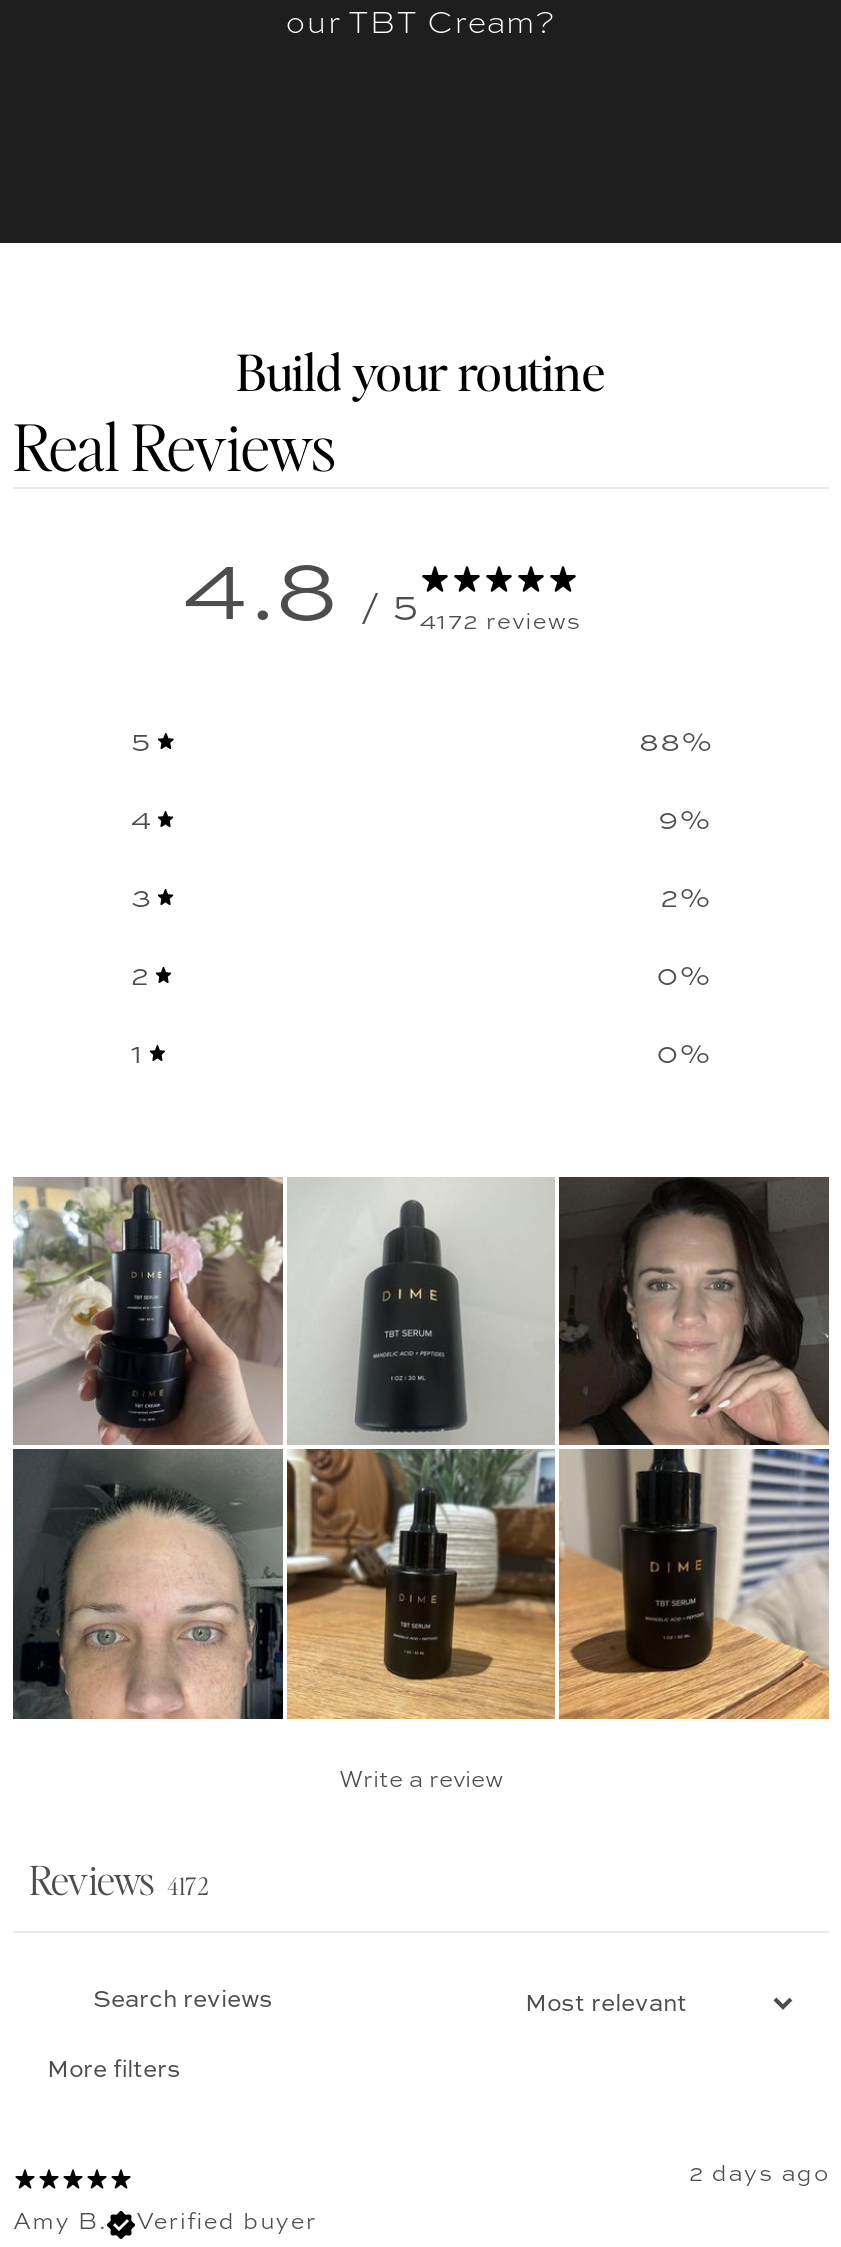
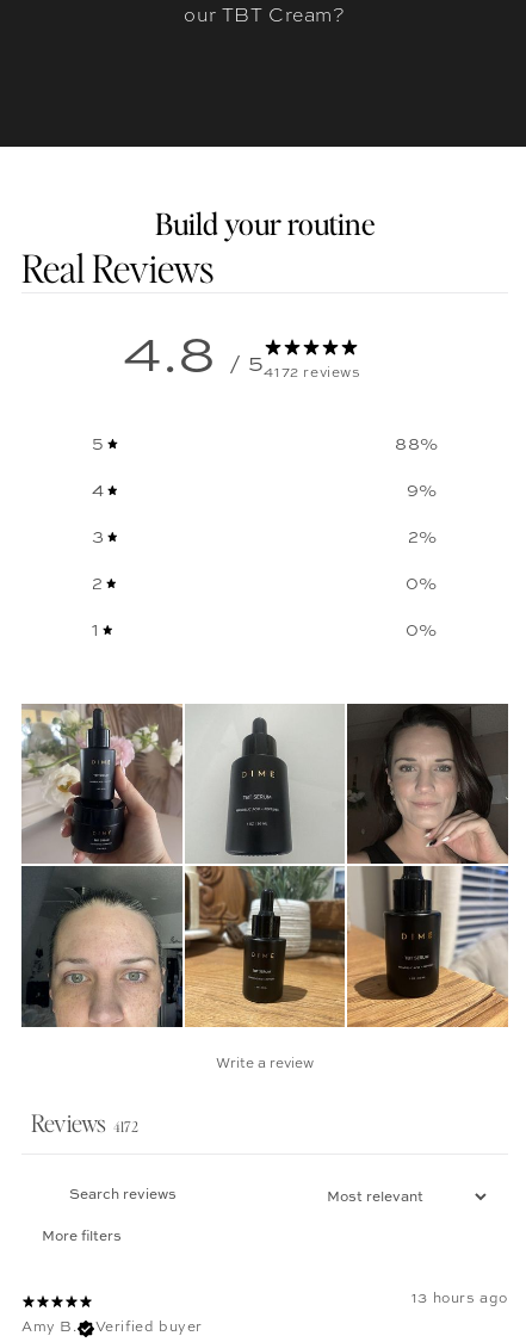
- 2 days ago
+ 13 hours ago
